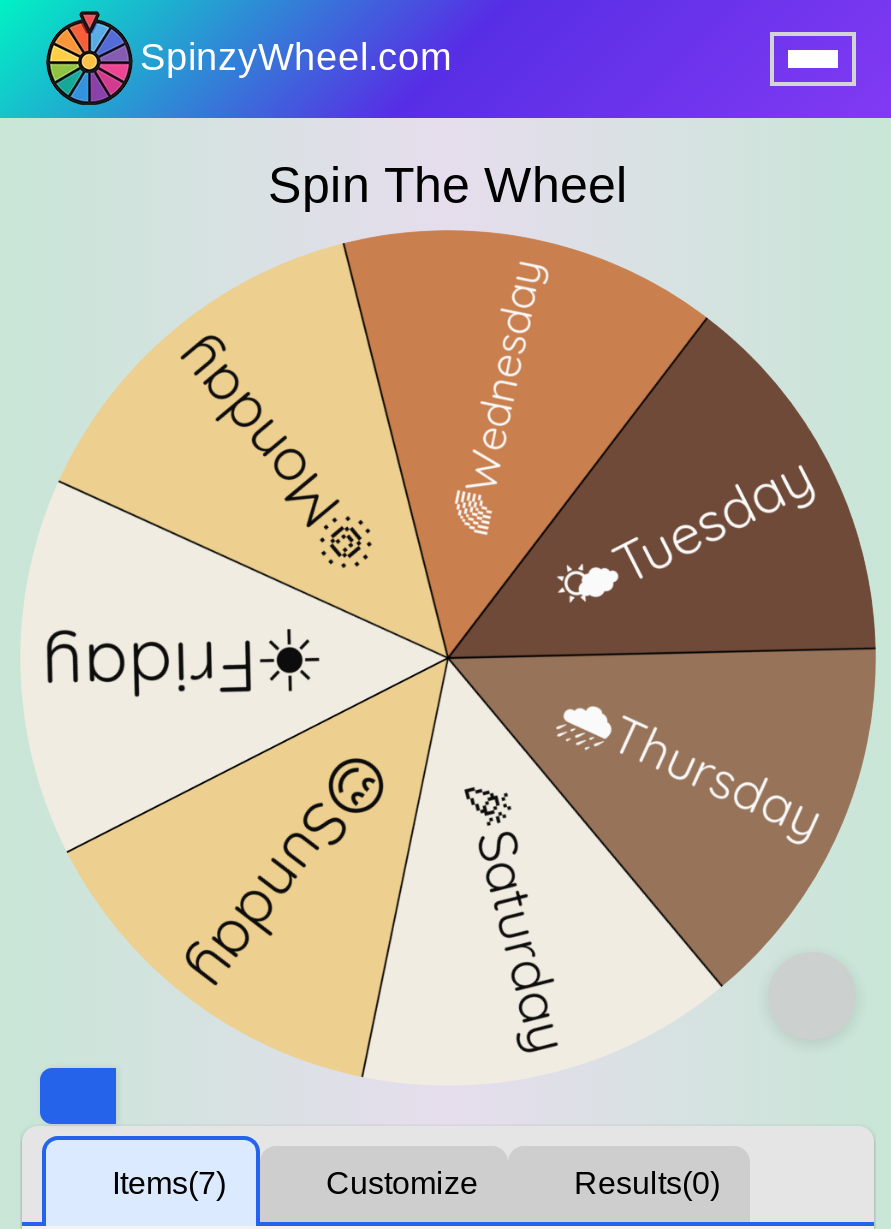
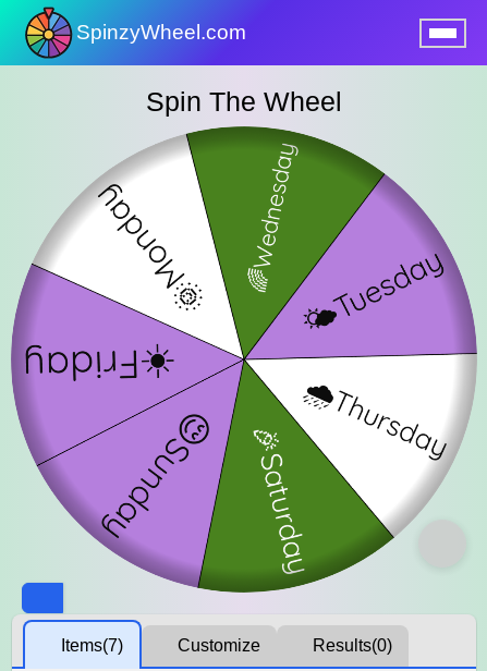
- [image]
+ [image]
